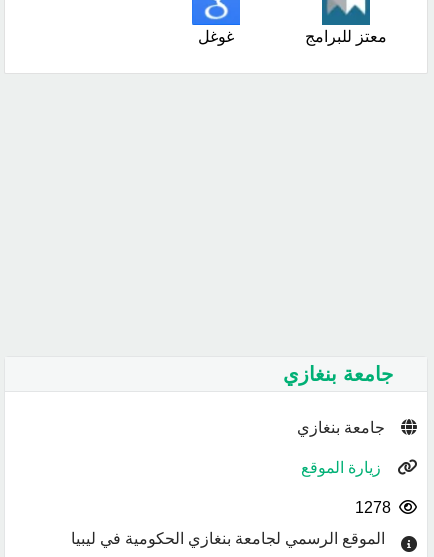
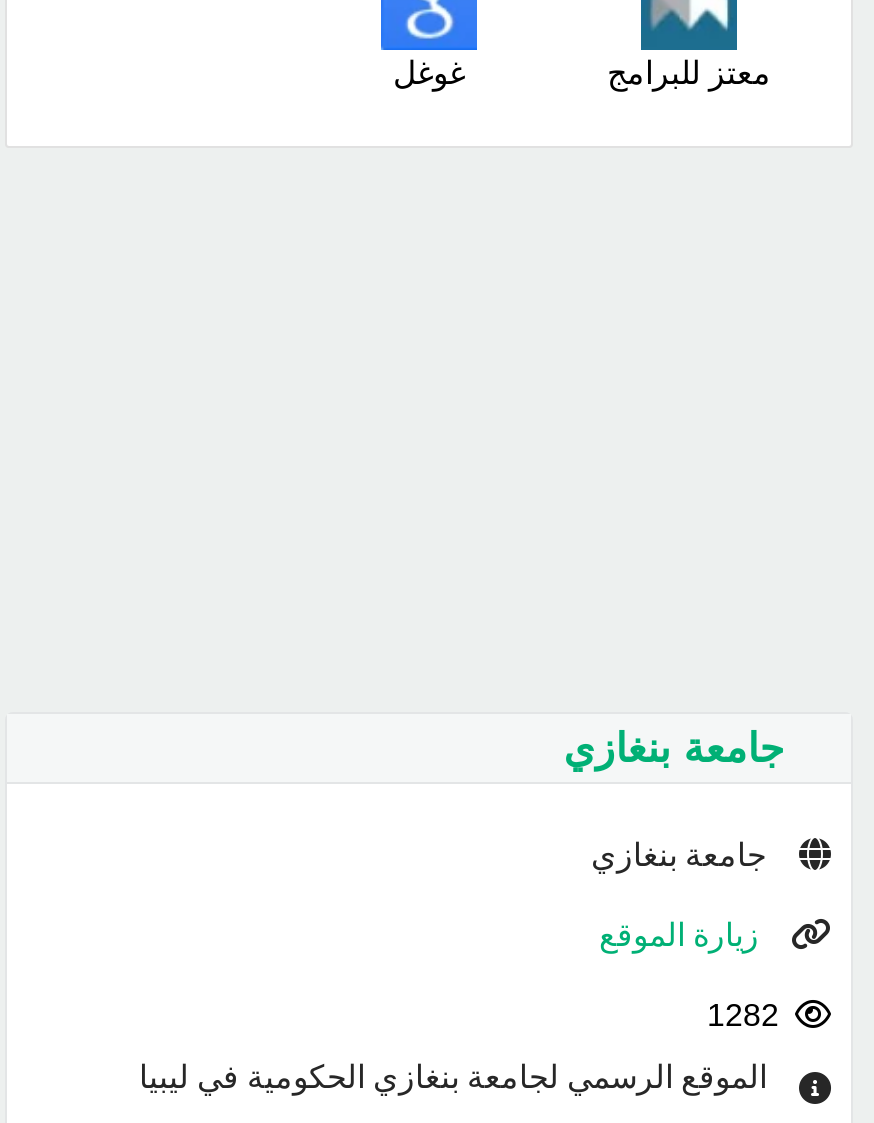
- 1278
+ 1282
